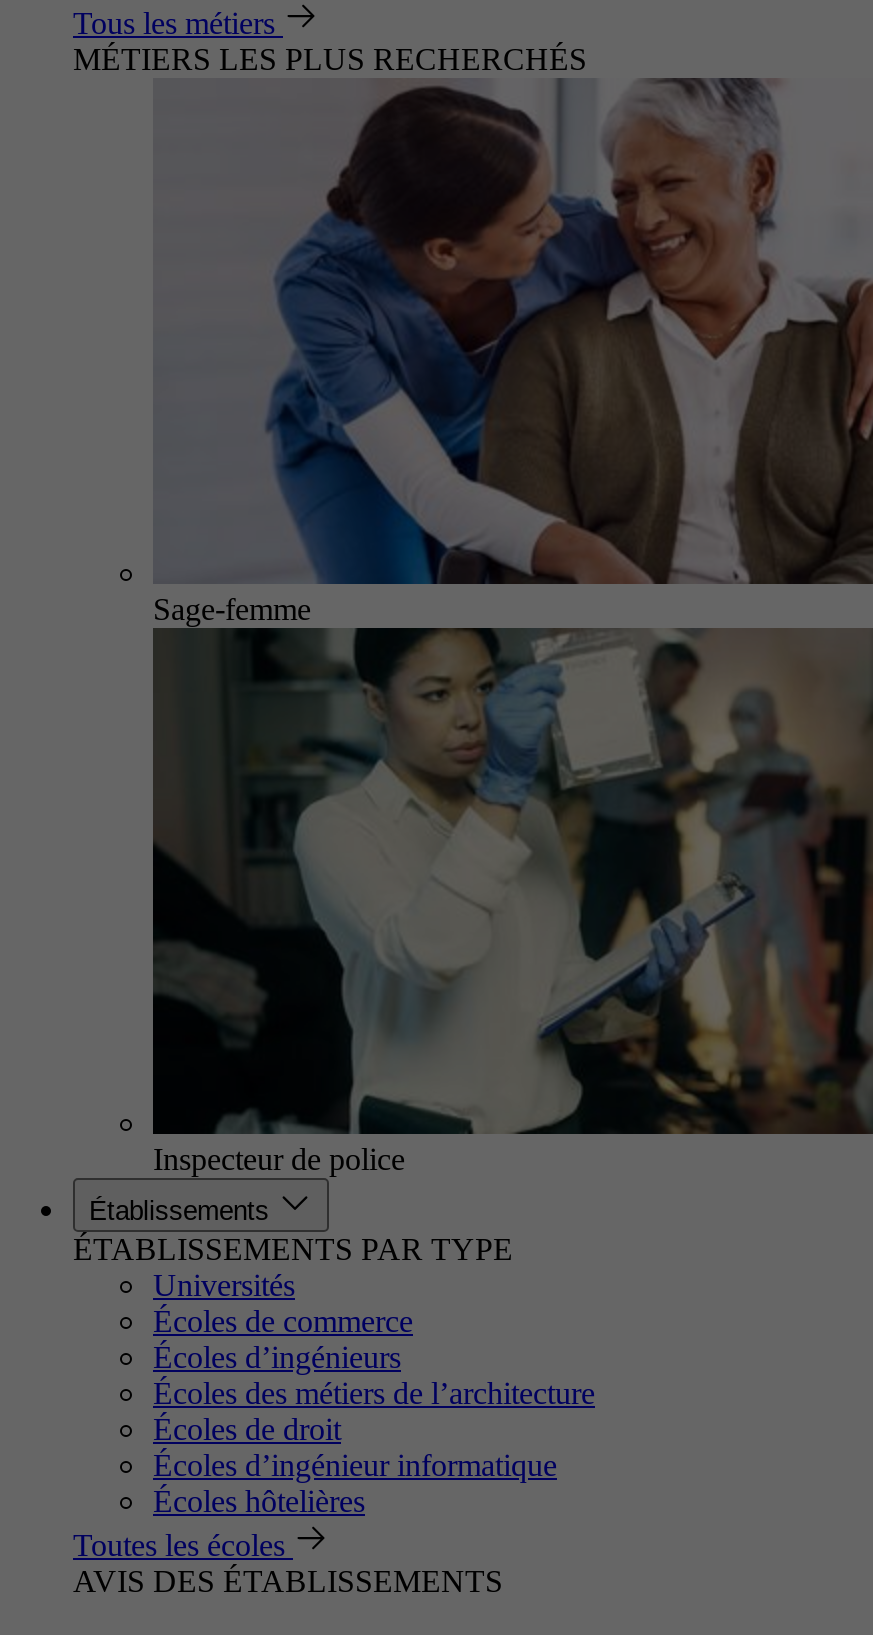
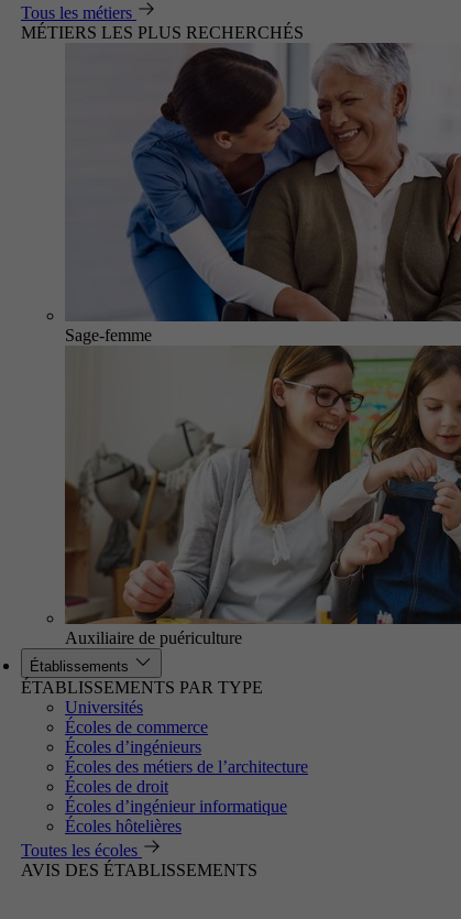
- [image]
- Inspecteur de police
+ [image]
+ Auxiliaire de puériculture
